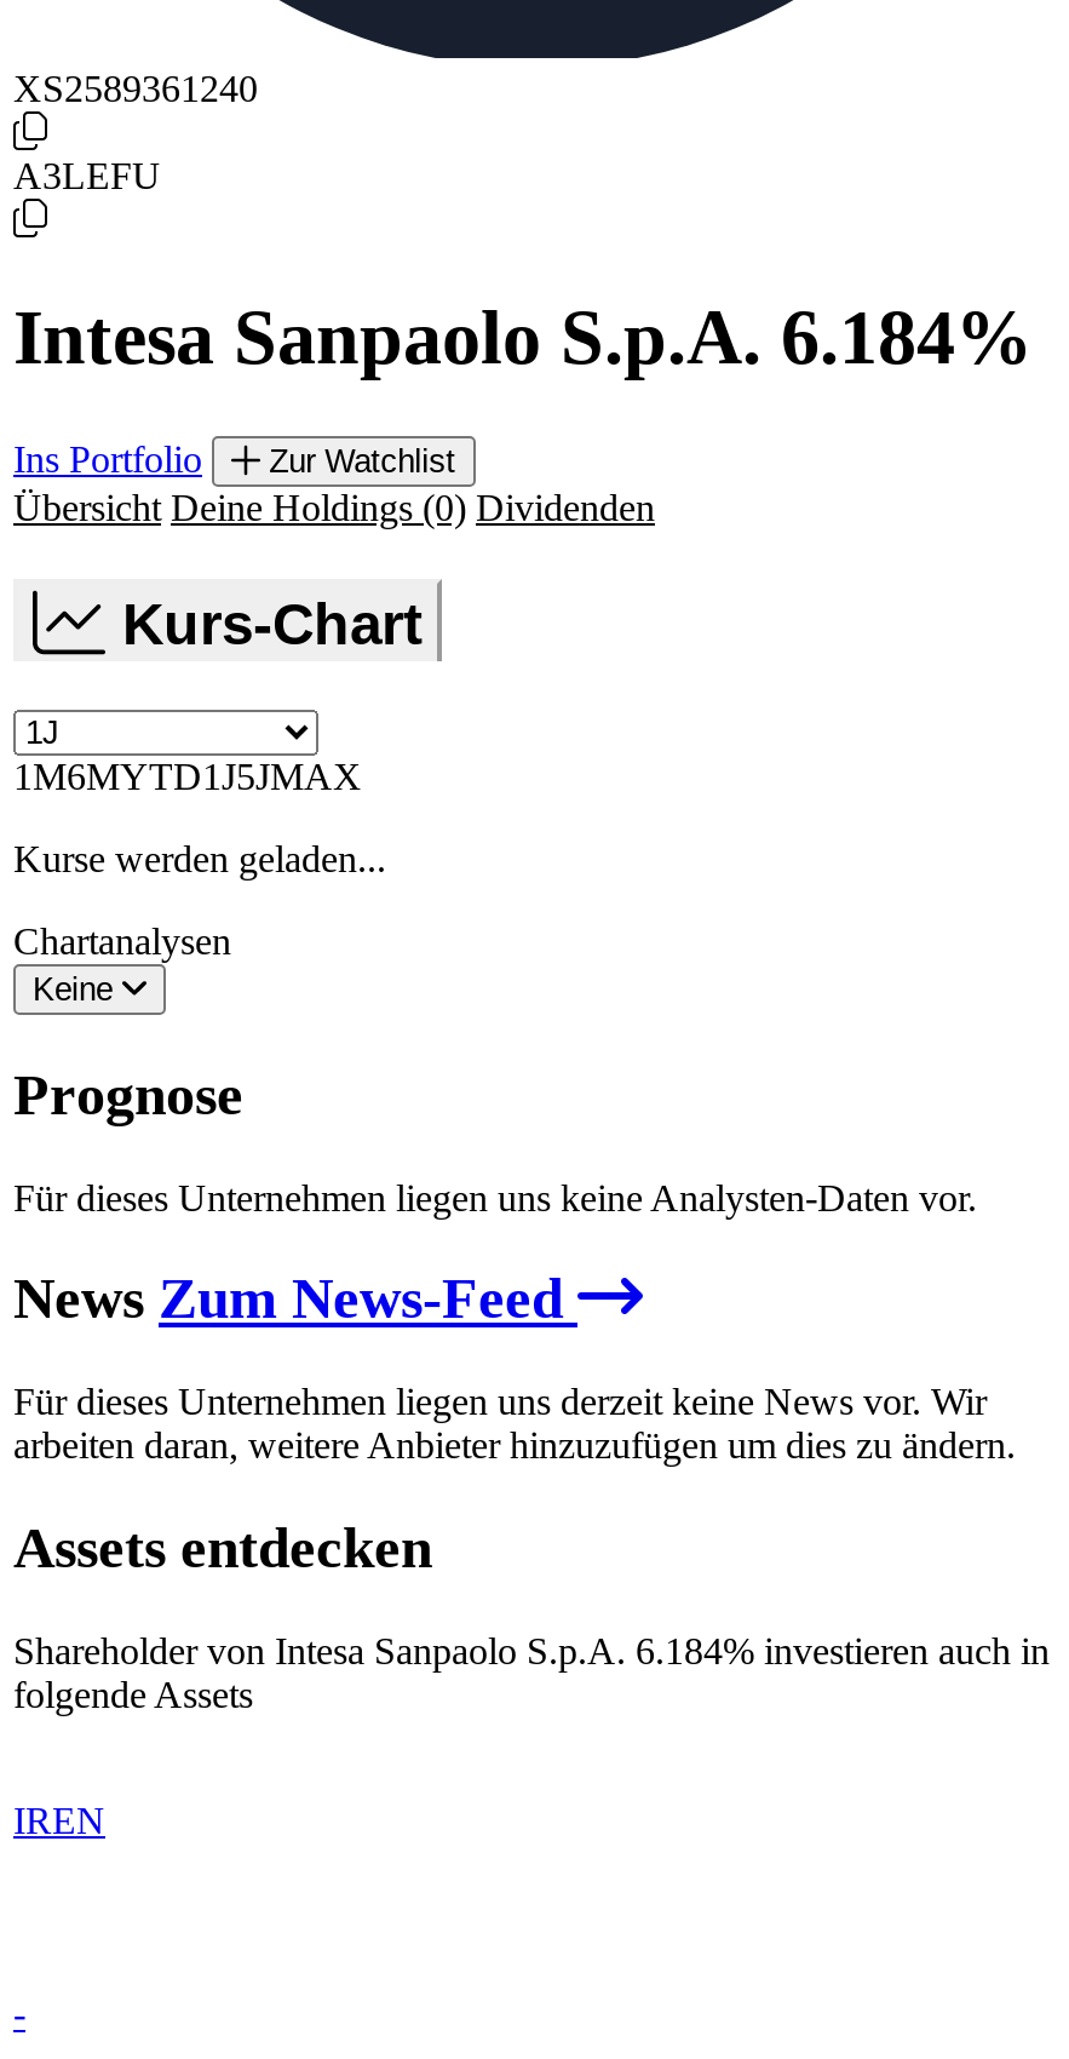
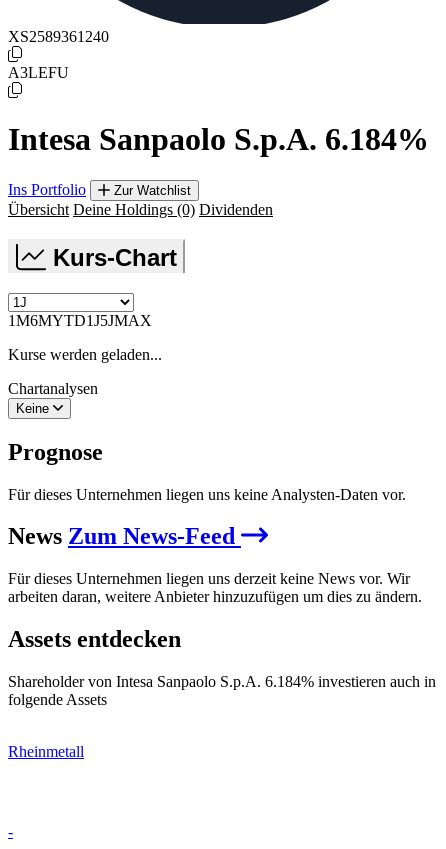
- IREN
+ Rheinmetall
